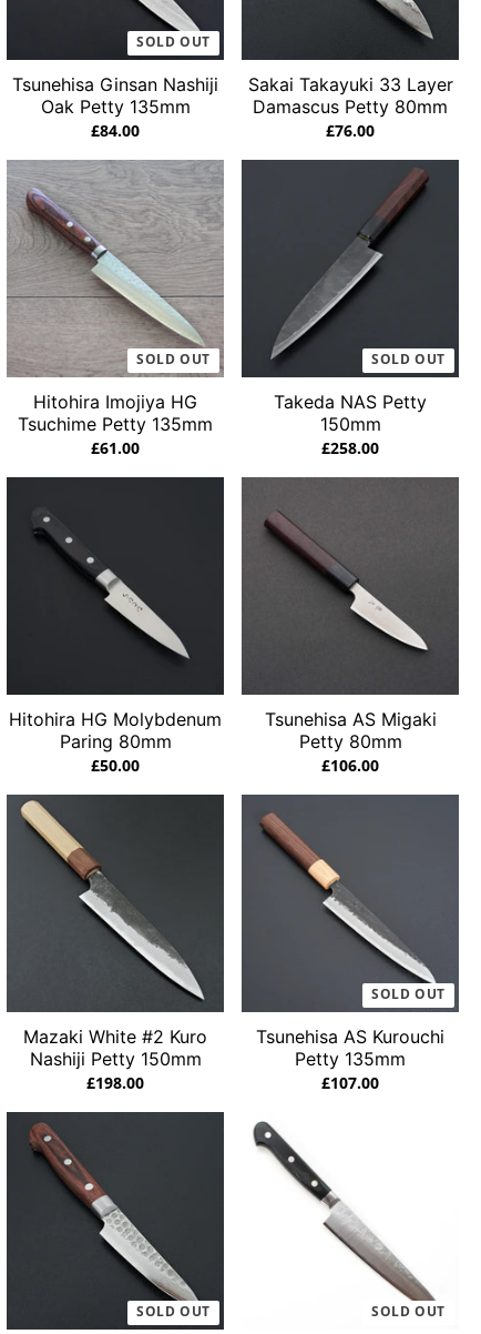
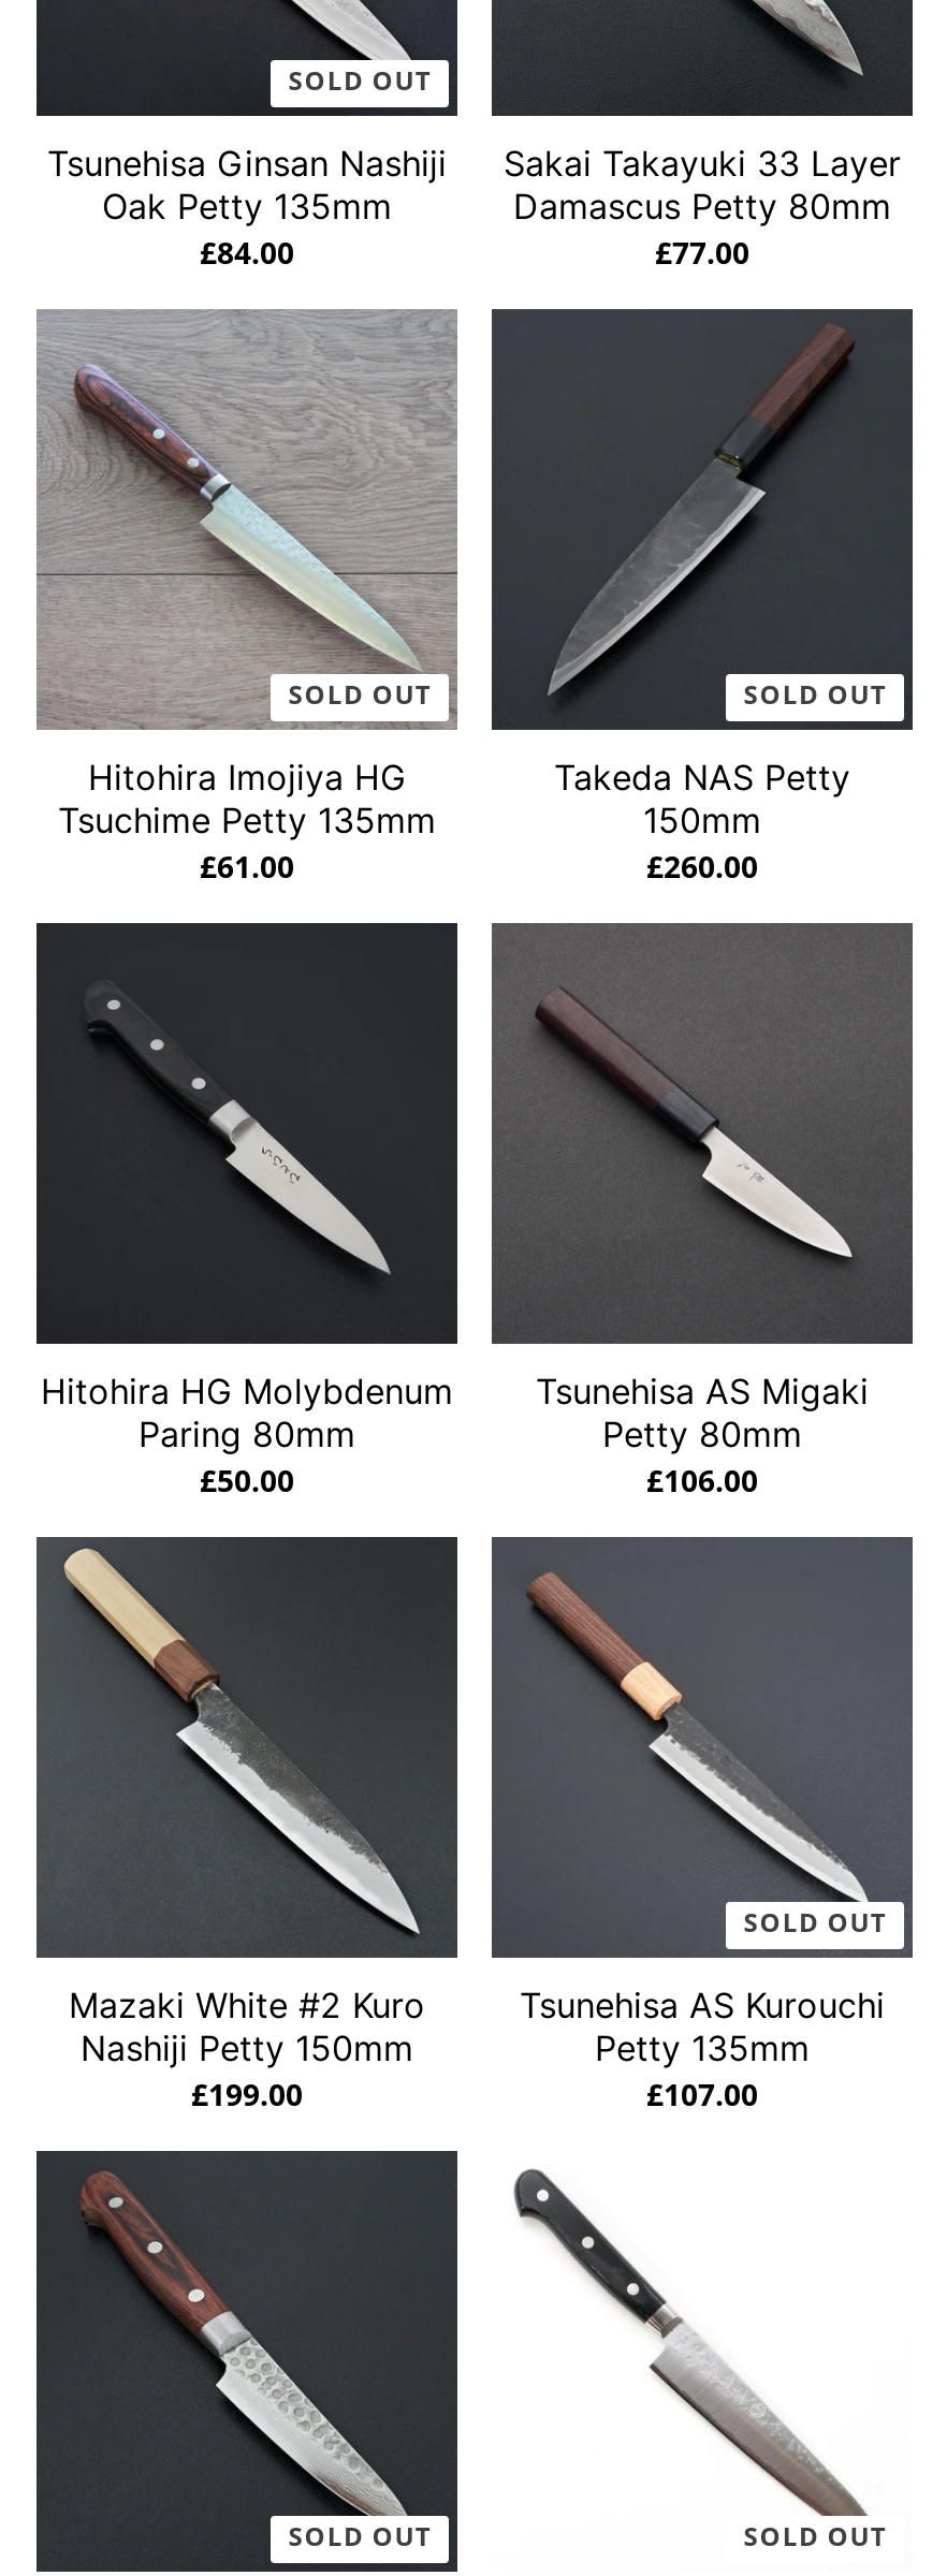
- £76.00
+ £77.00

- £258.00
+ £260.00

- £198.00
+ £199.00
